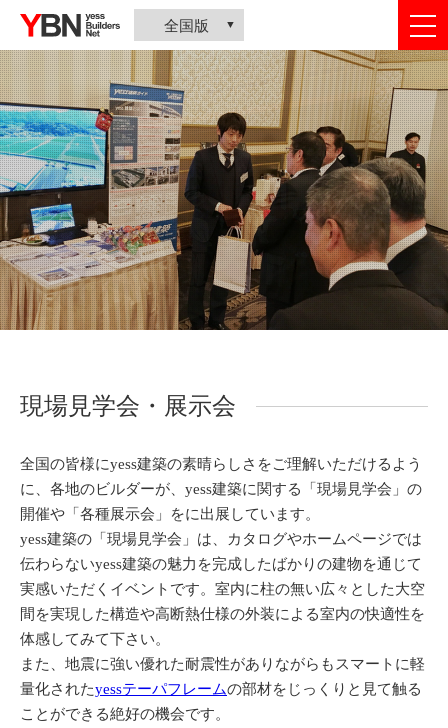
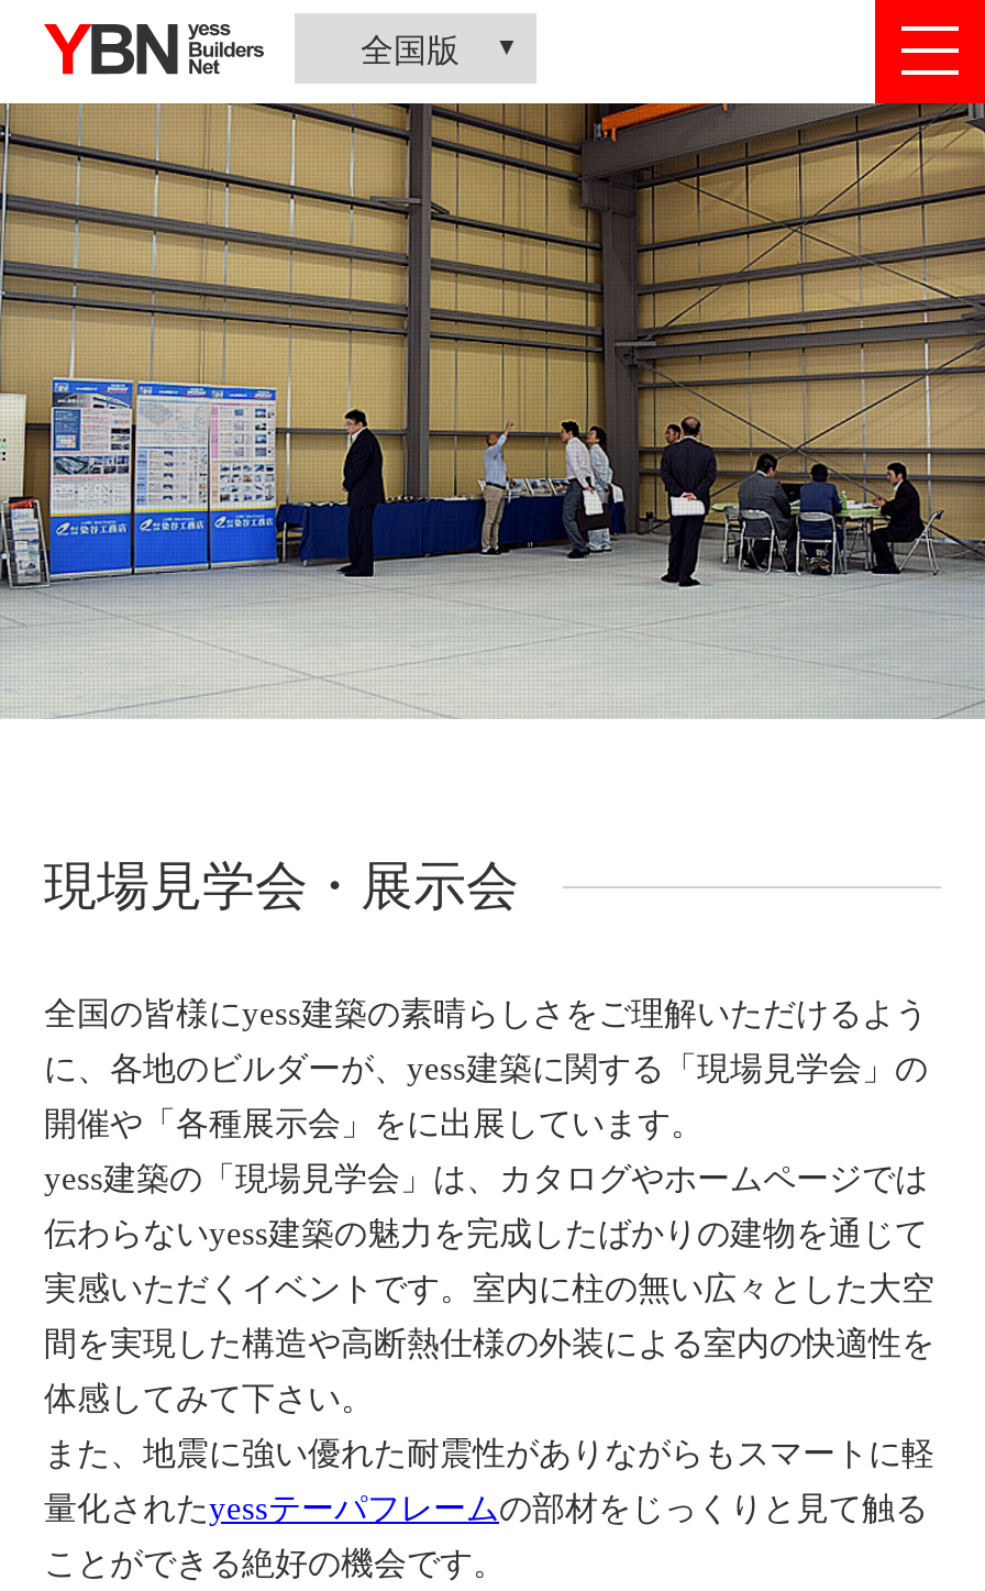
- [image]
+ [image]
